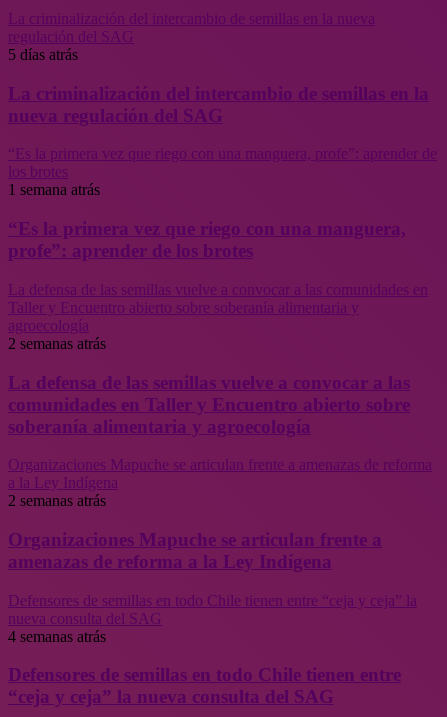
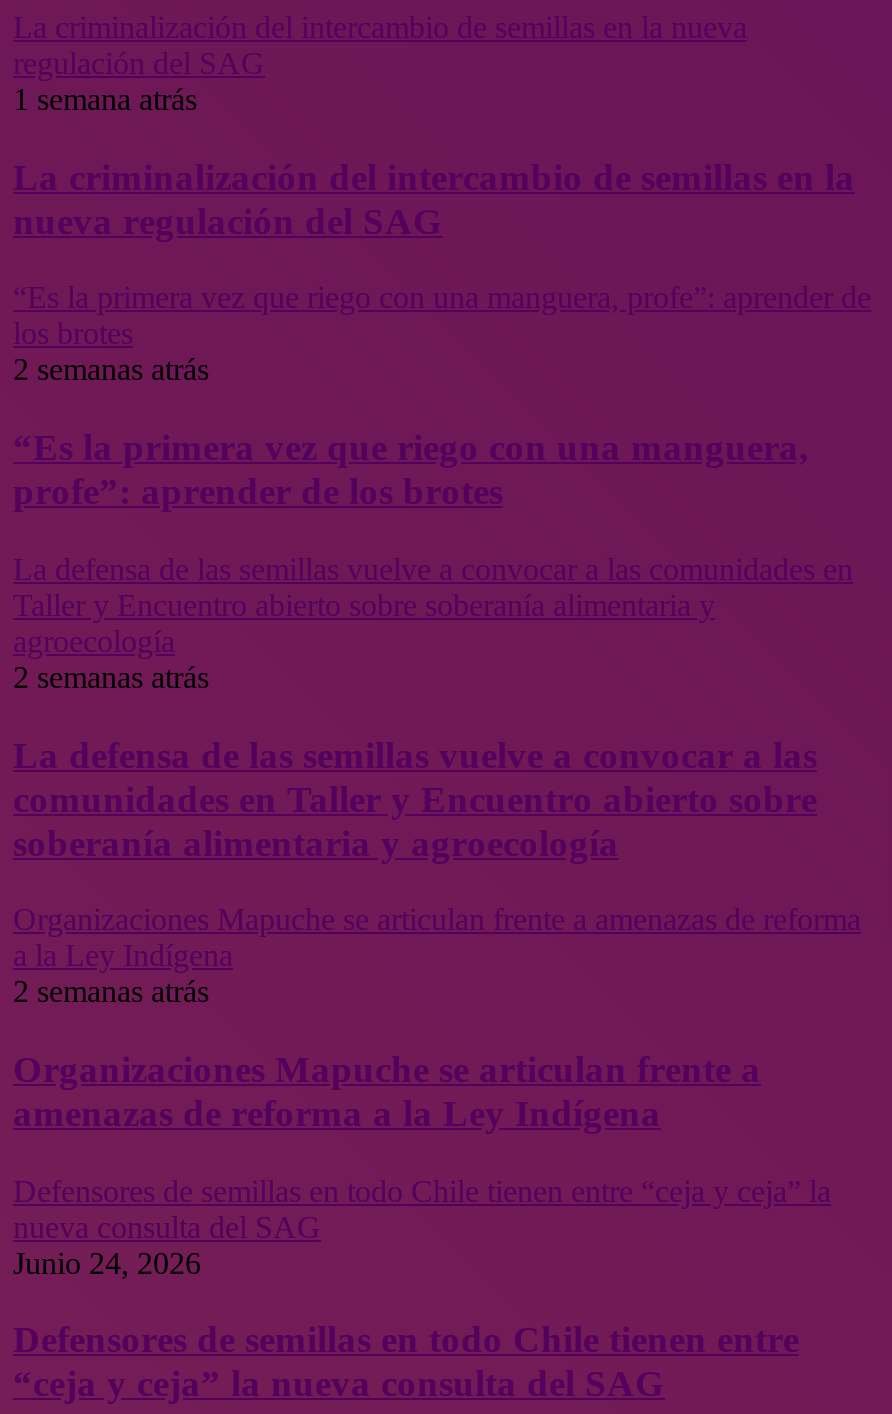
- 5 días atrás
+ 1 semana atrás

- 1 semana atrás
+ 2 semanas atrás

- 4 semanas atrás
+ Junio 24, 2026
